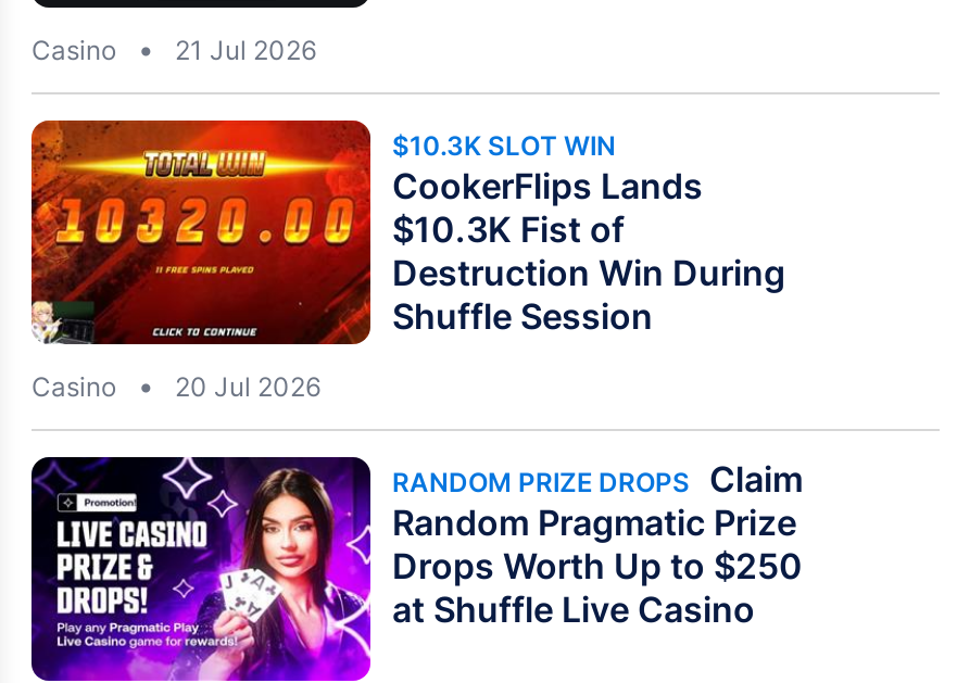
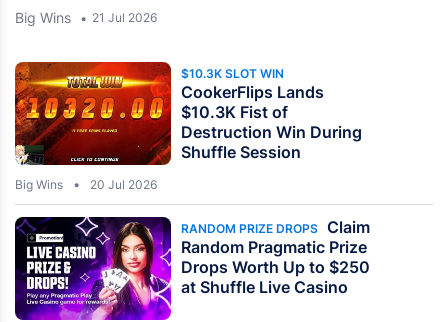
- Casino
+ Big Wins

- Casino
+ Big Wins
